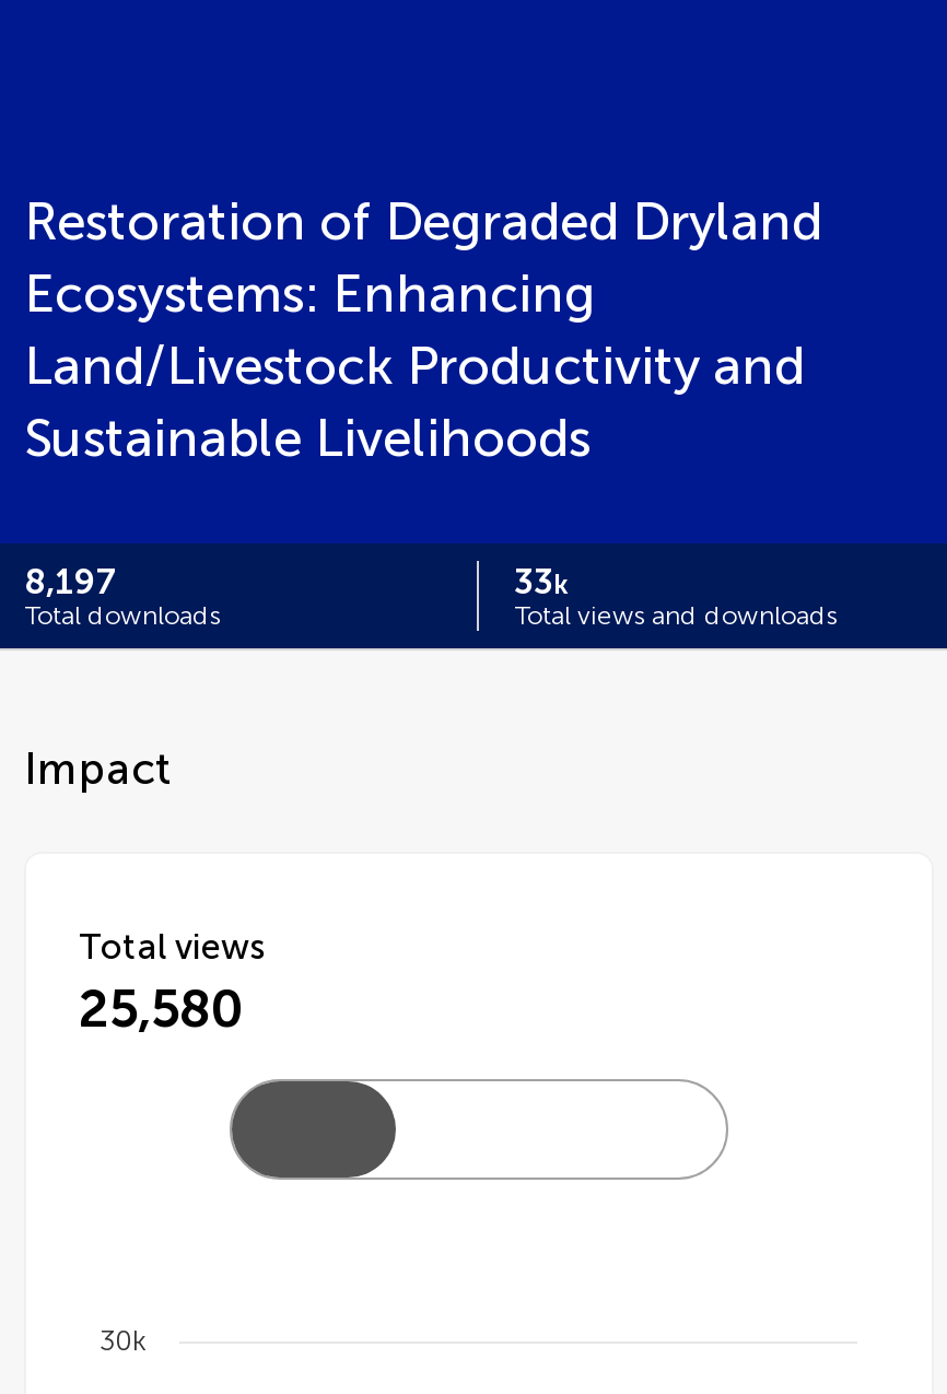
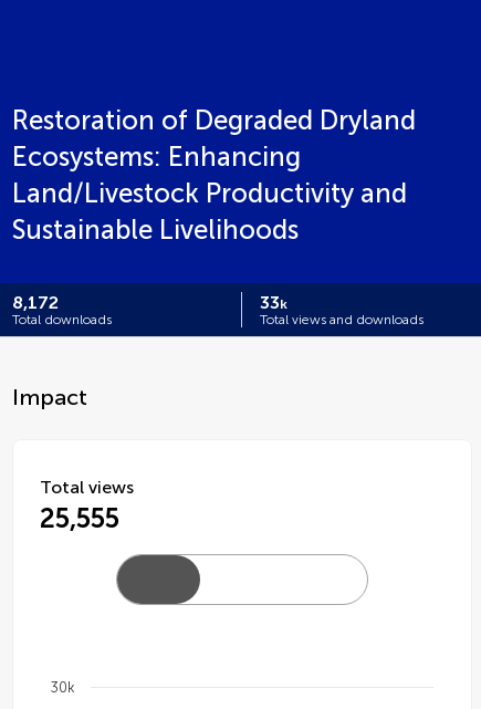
- 8,197
+ 8,172

- 25,580
+ 25,555
